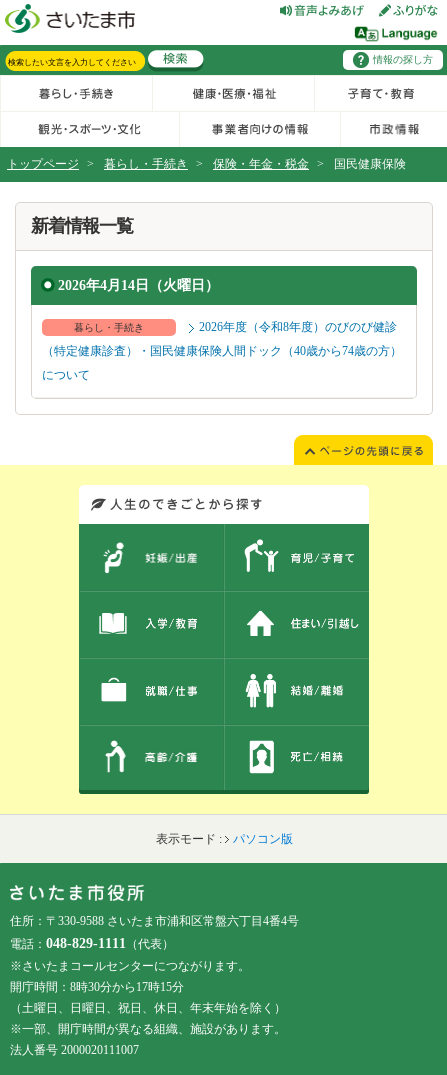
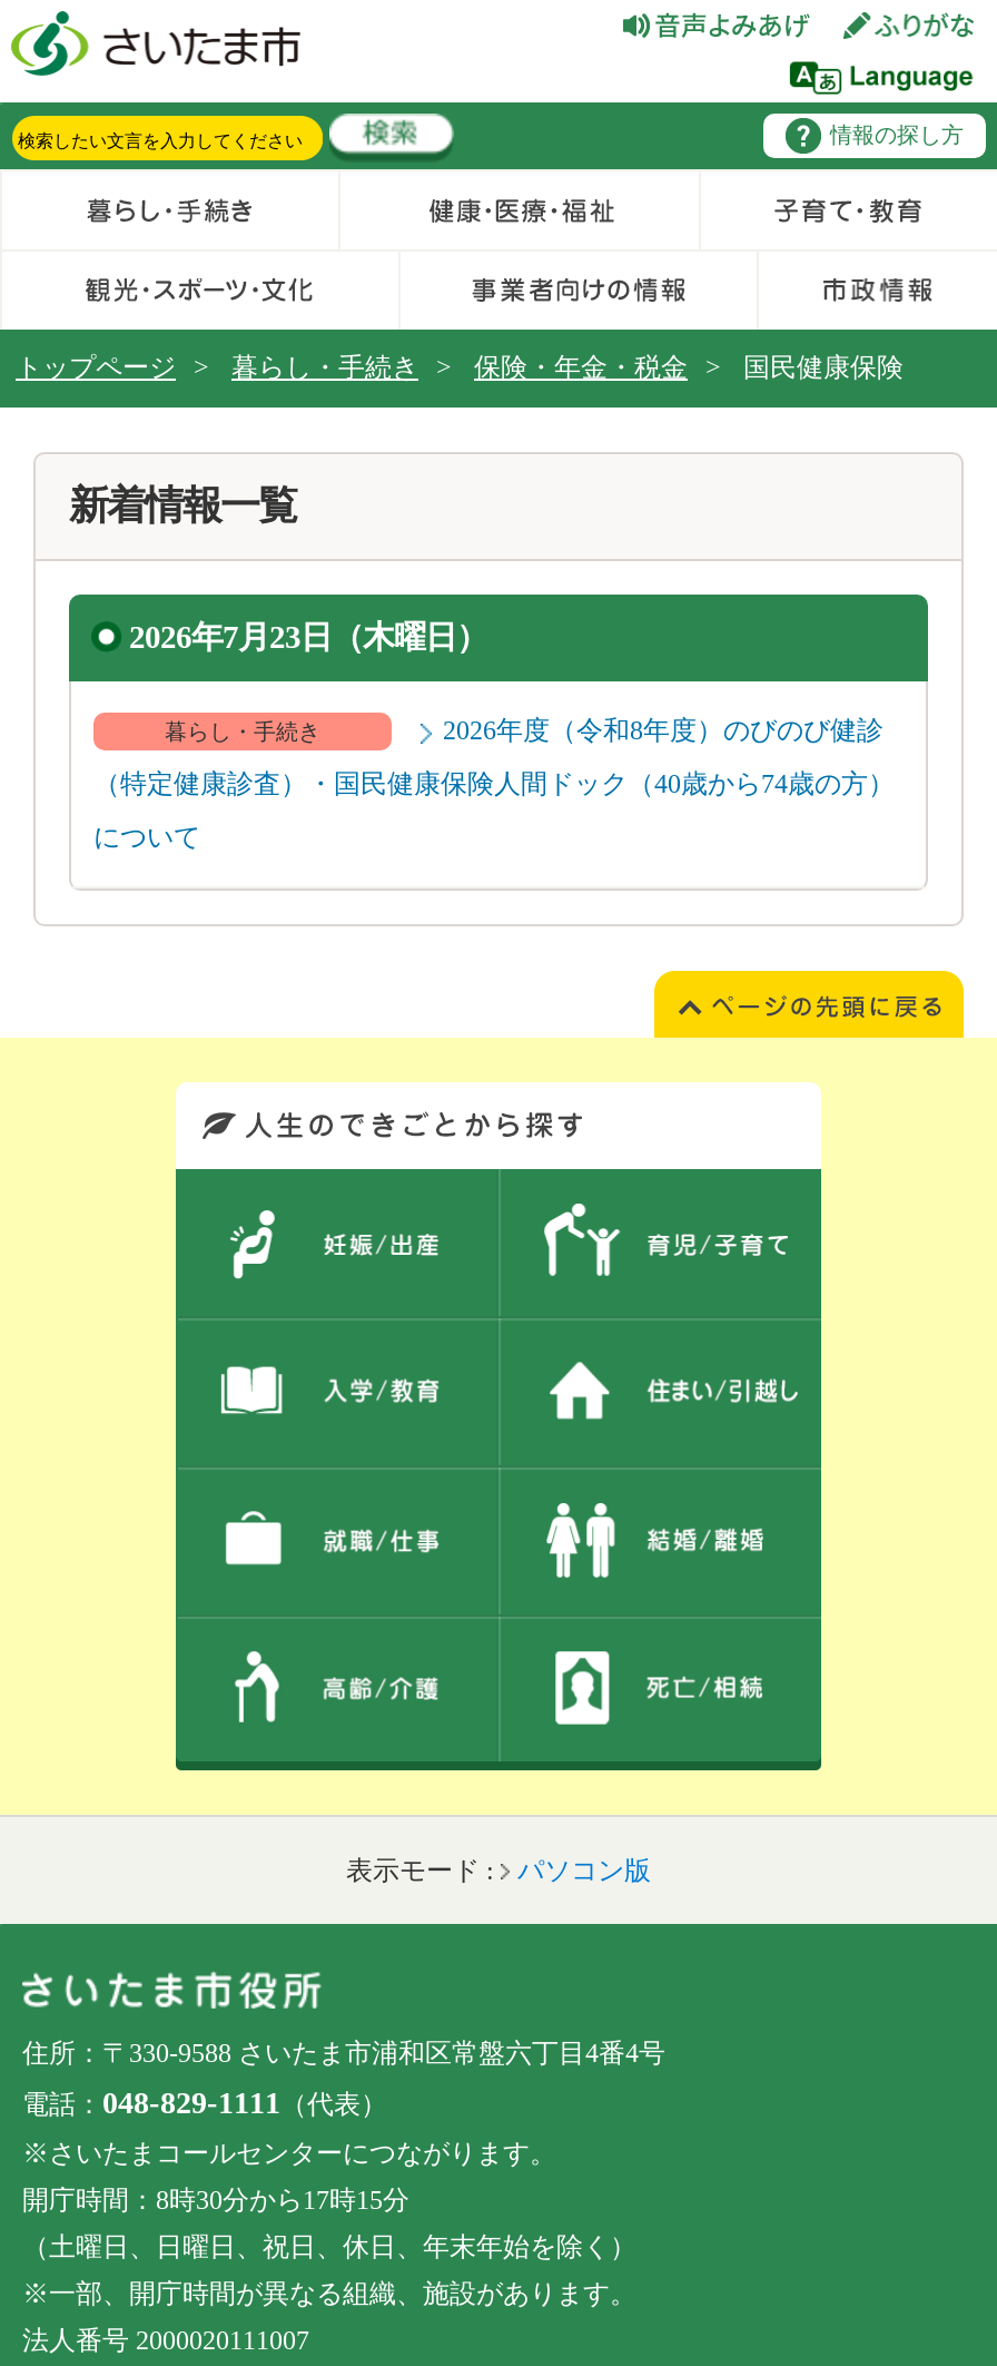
- 2026年4月14日（火曜日）
+ 2026年7月23日（木曜日）
